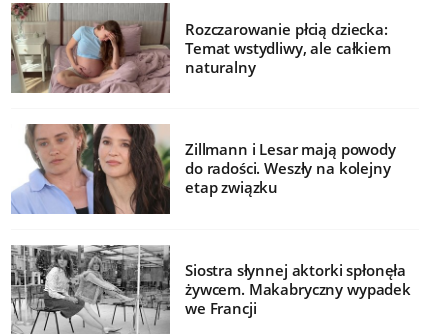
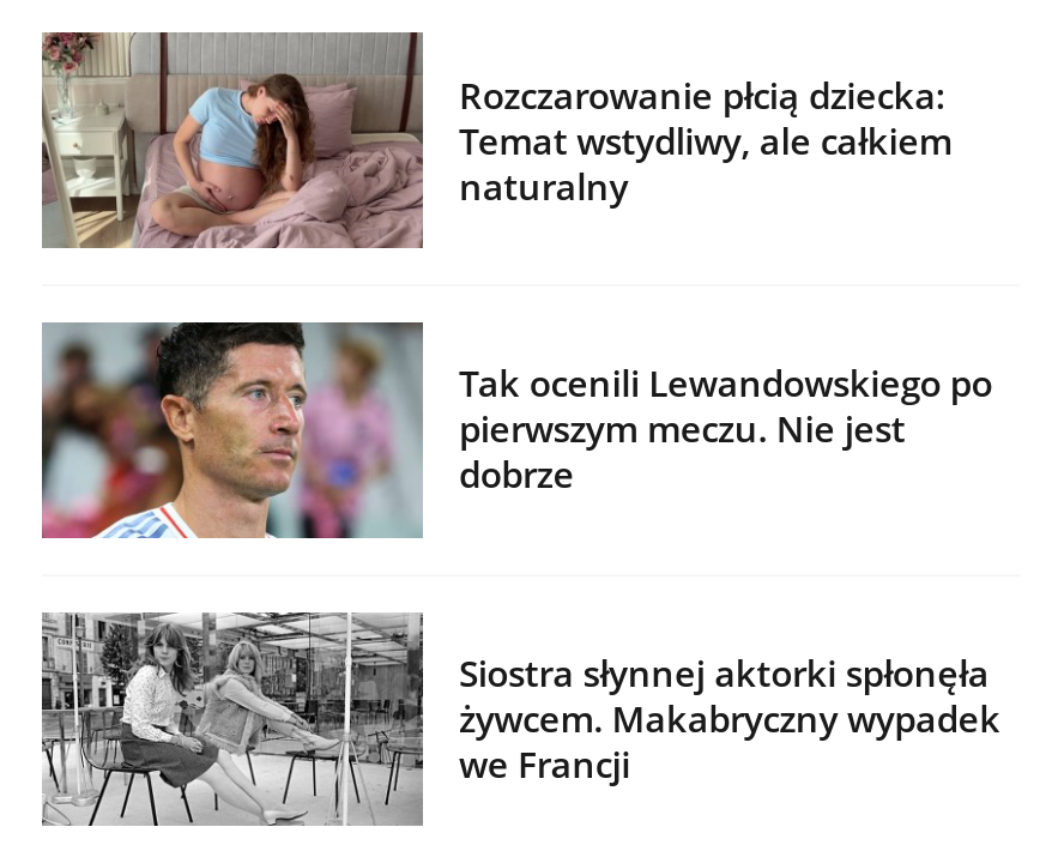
- [image]
- Zillmann i Lesar mają powody
- do radości. Weszły na kolejny
- etap związku
+ [image]
+ Tak ocenili Lewandowskiego po
+ pierwszym meczu. Nie jest
+ dobrze
